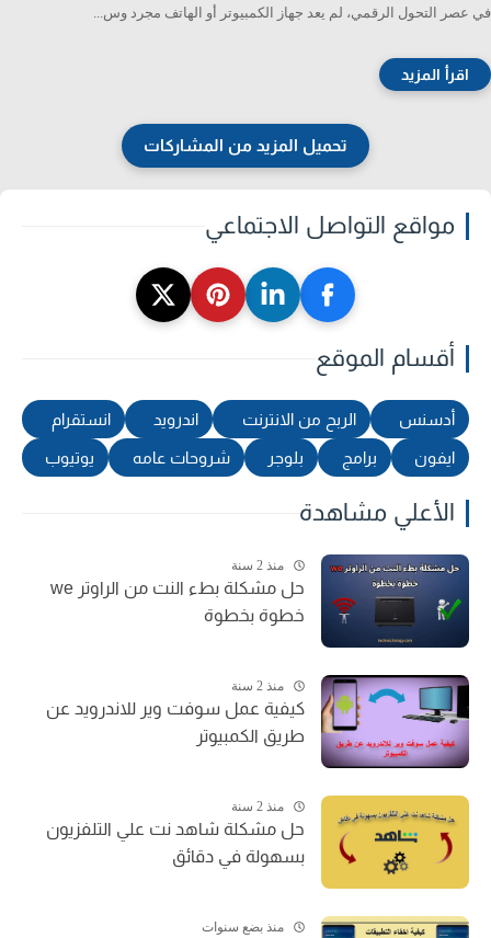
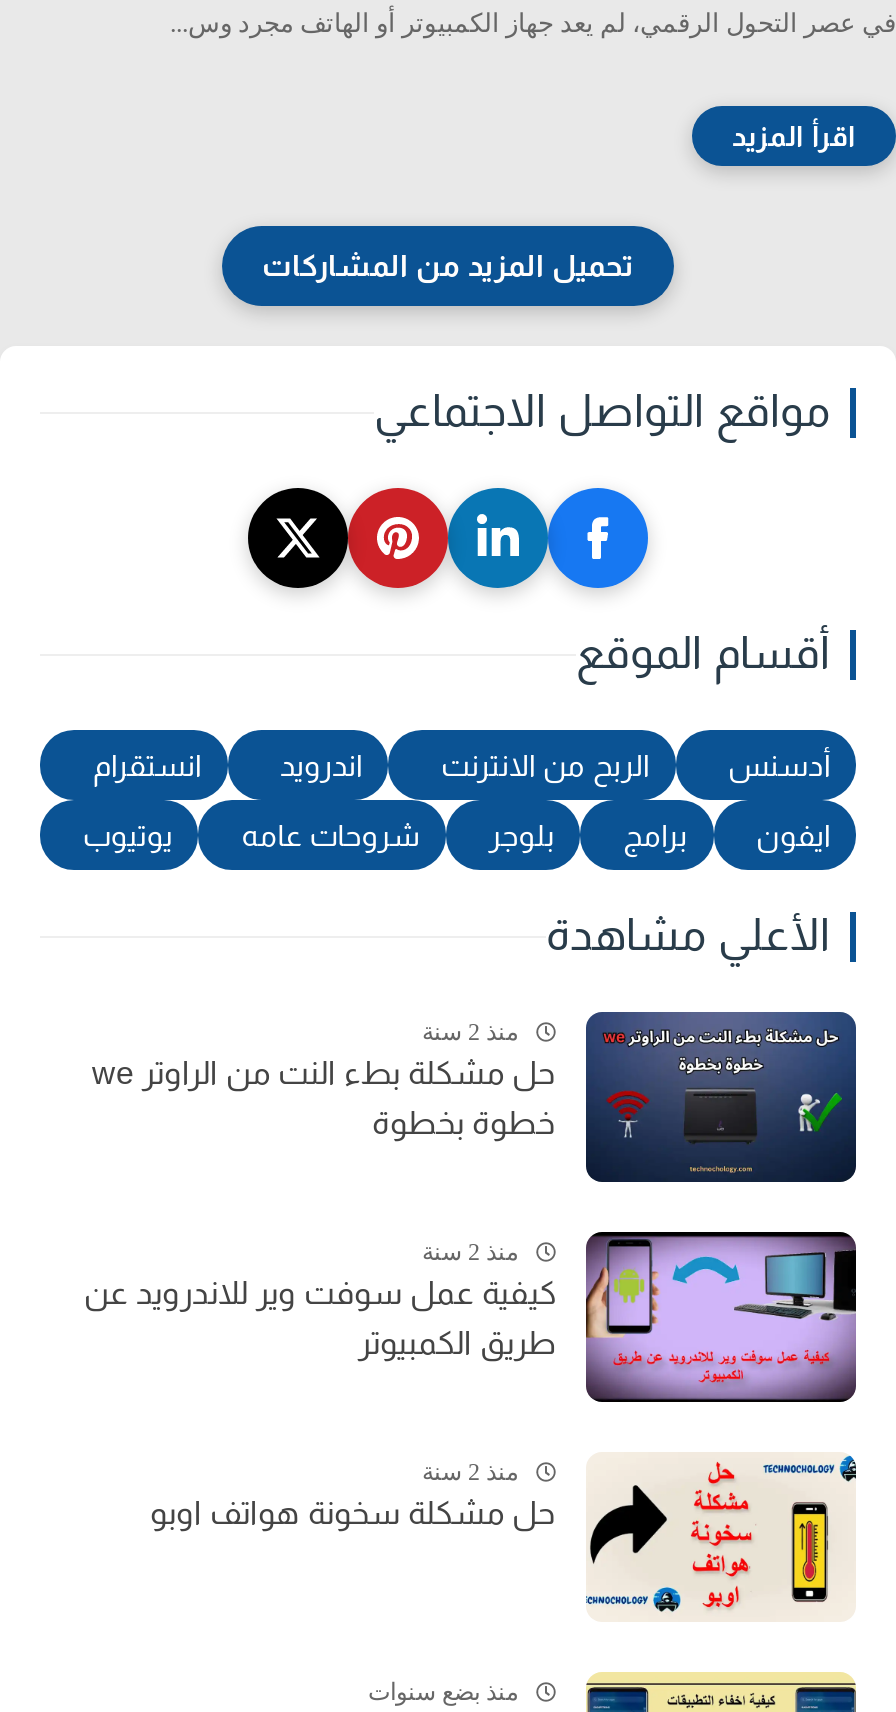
- [image]
- حل مشكلة شاهد نت علي التلفزيون
- بسهولة في دقائق
+ [image]
+ حل مشكلة سخونة هواتف اوبو
